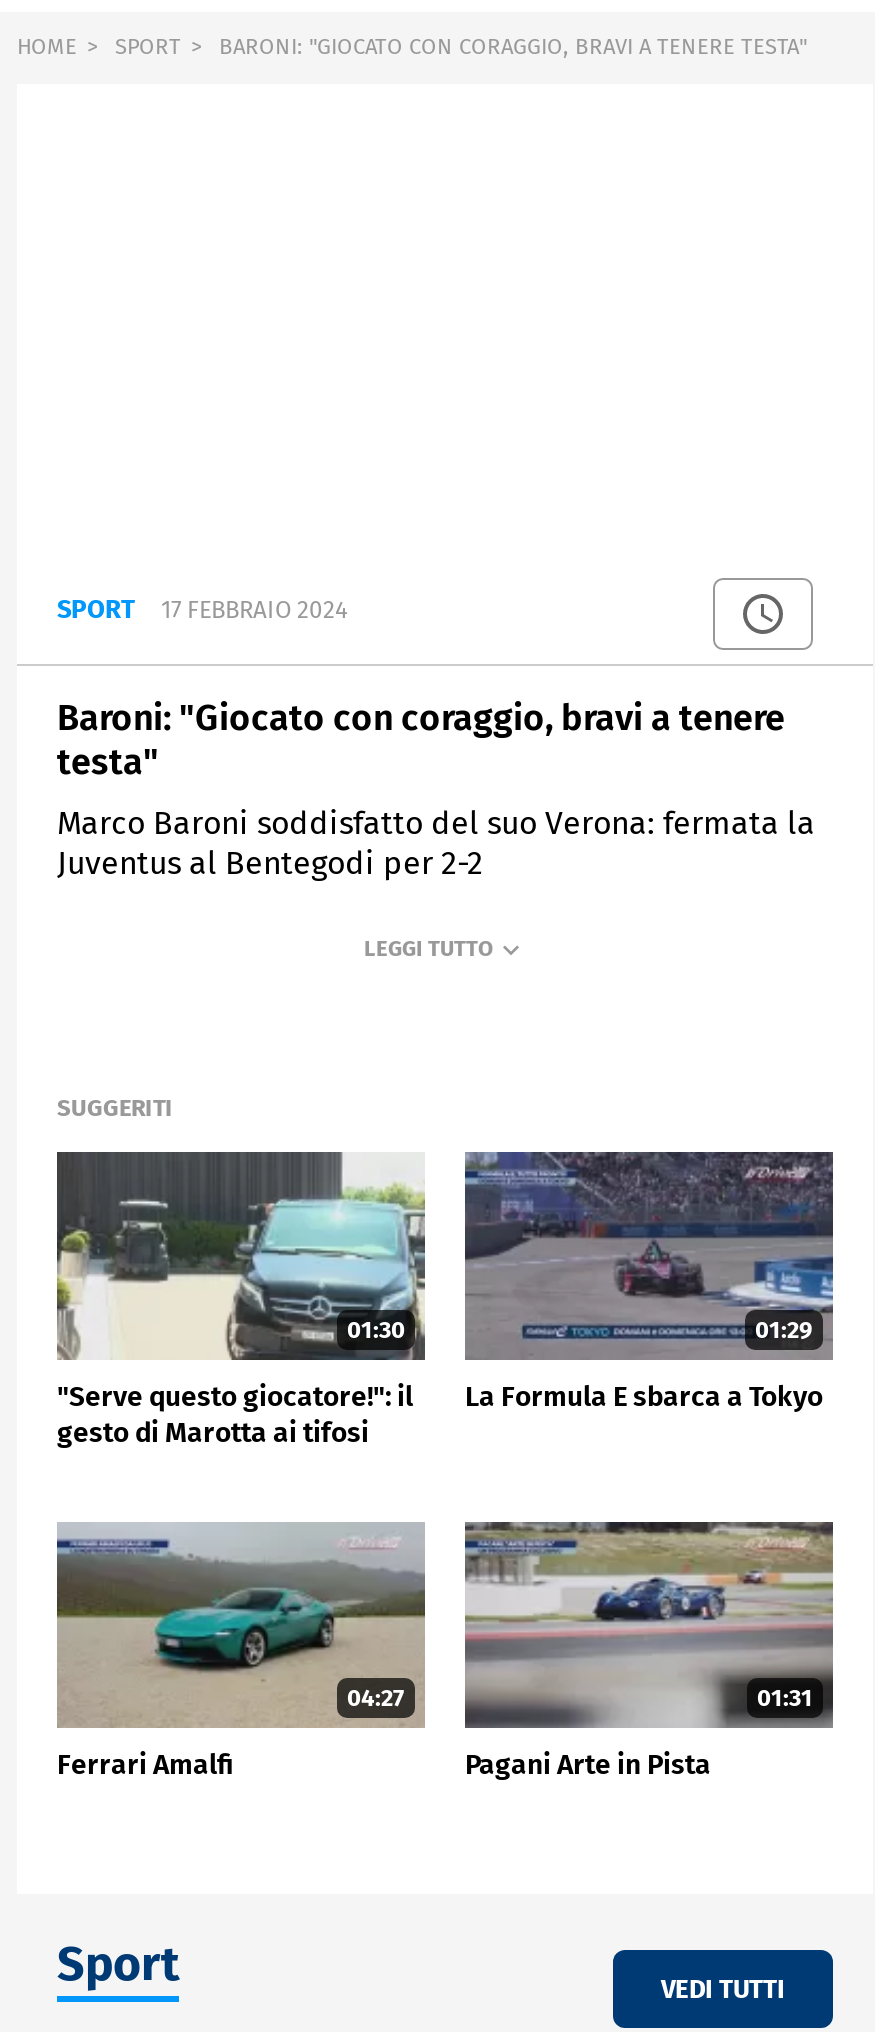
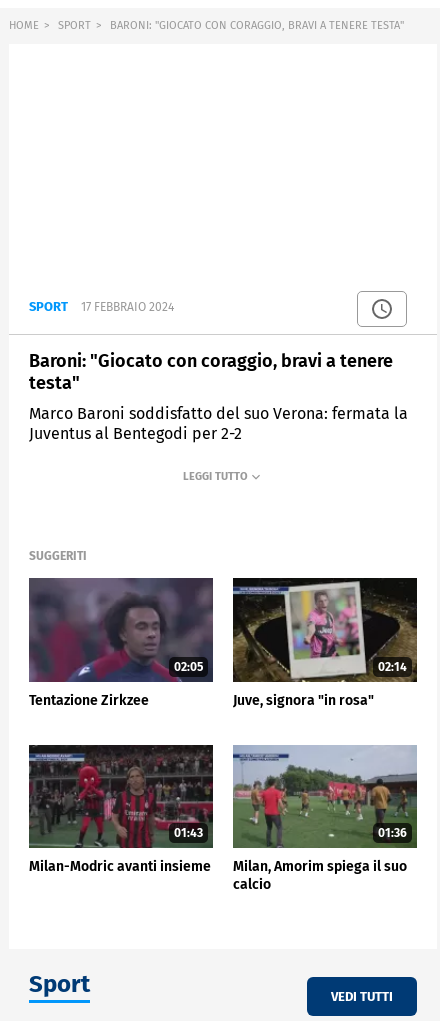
- [image]
- 01:30
+ [image]
+ 02:05

- [image]
- 01:29
+ [image]
+ 02:14

- "Serve questo giocatore!": il
- gesto di Marotta ai tifosi
+ Tentazione Zirkzee

- La Formula E sbarca a Tokyo
+ Juve, signora "in rosa"

- [image]
- 04:27
+ [image]
+ 01:43

- [image]
- 01:31
+ [image]
+ 01:36

- Ferrari Amalfi
+ Milan-Modric avanti insieme

- Pagani Arte in Pista
+ Milan, Amorim spiega il suo
+ calcio
